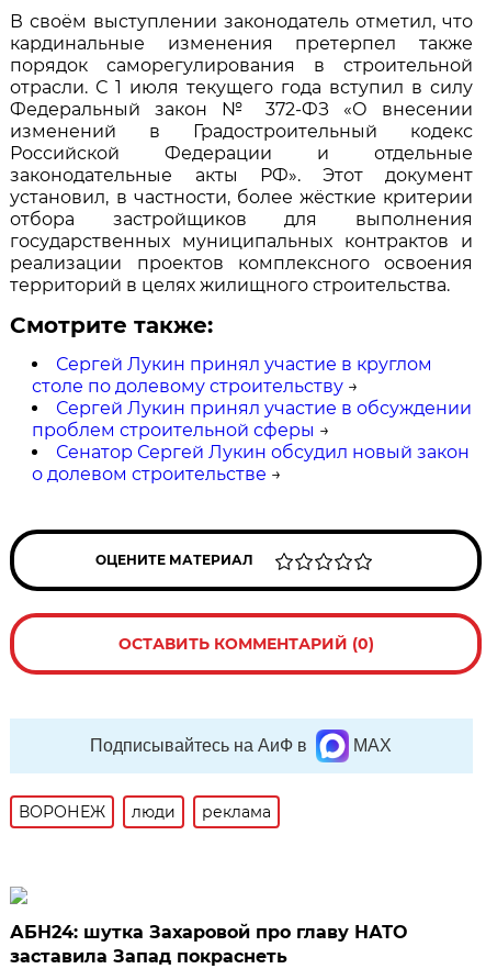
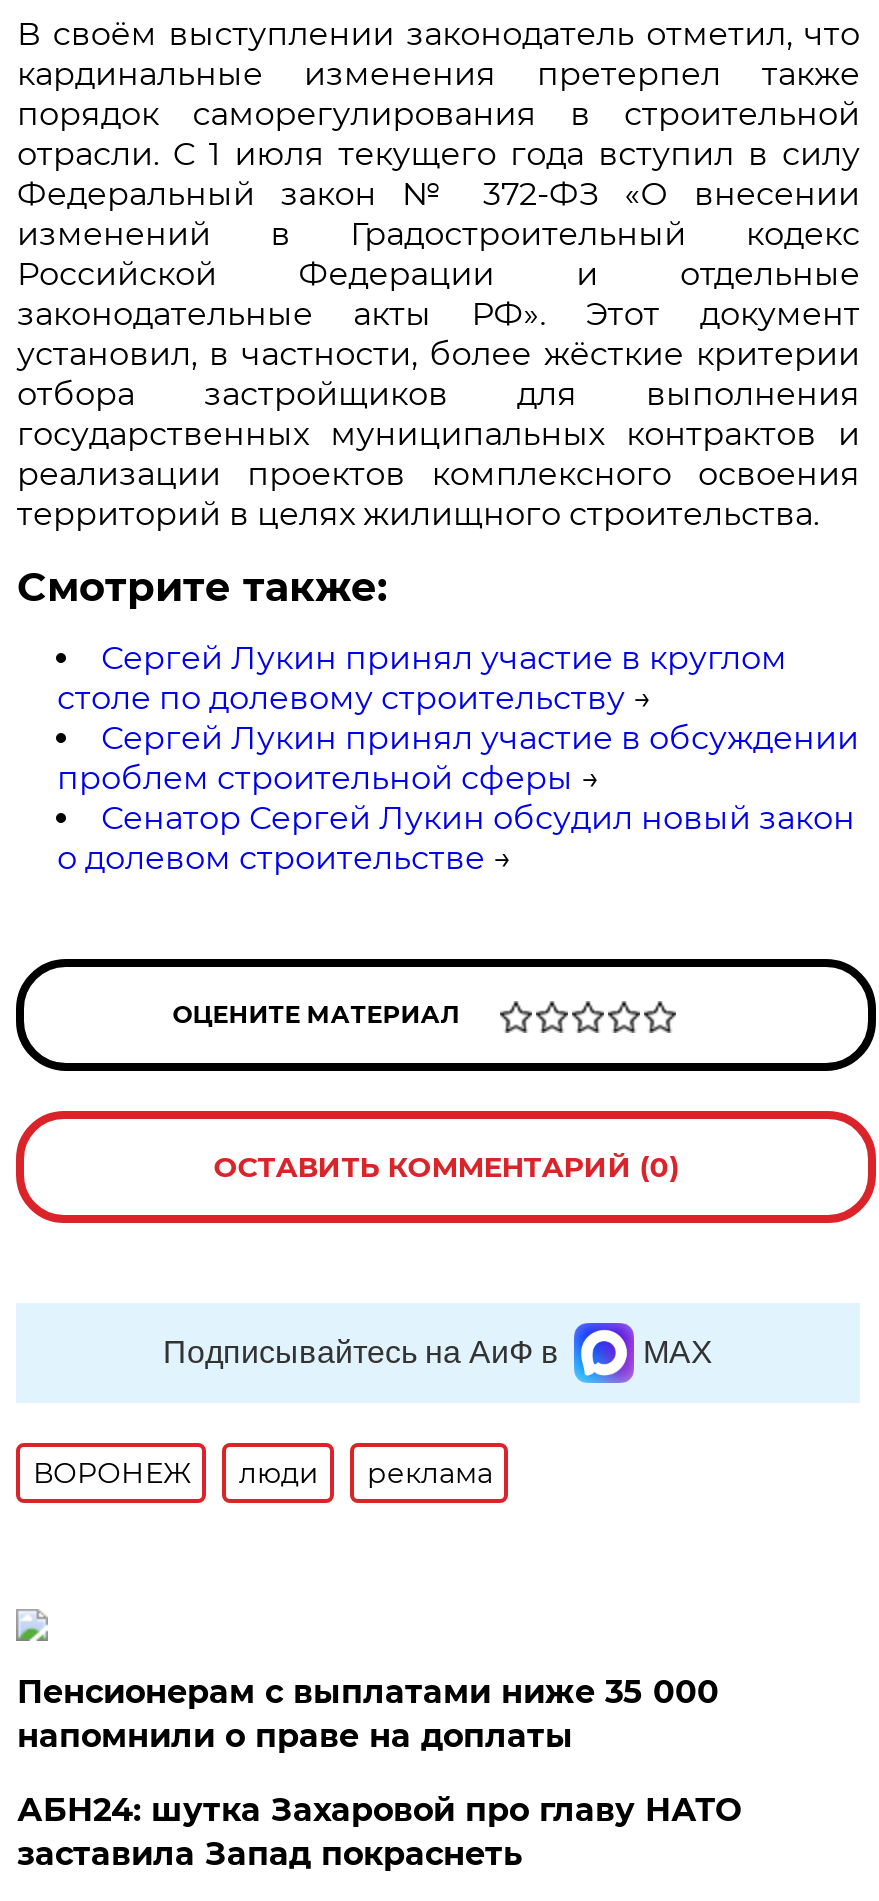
+ Пенсионерам с выплатами ниже 35 000
+ напомнили о праве на доплаты
